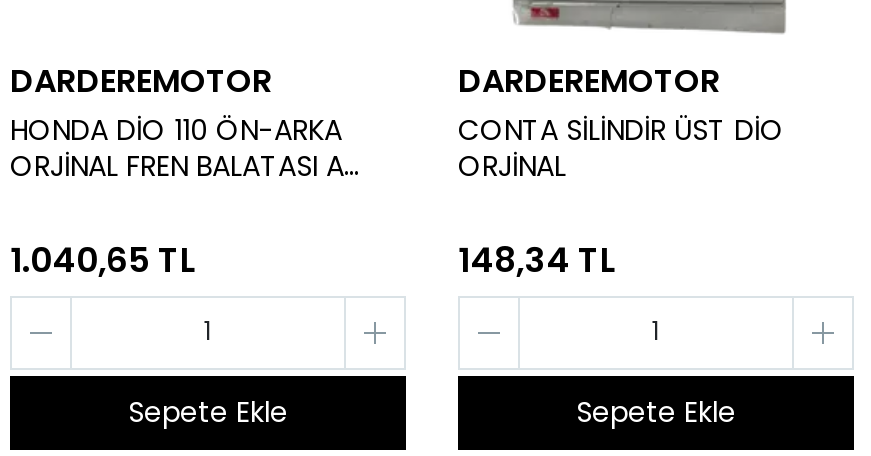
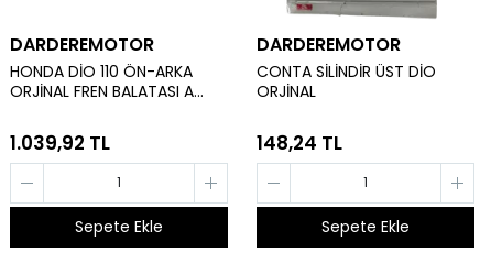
- 1.040,65 TL
+ 1.039,92 TL

- 148,34 TL
+ 148,24 TL
